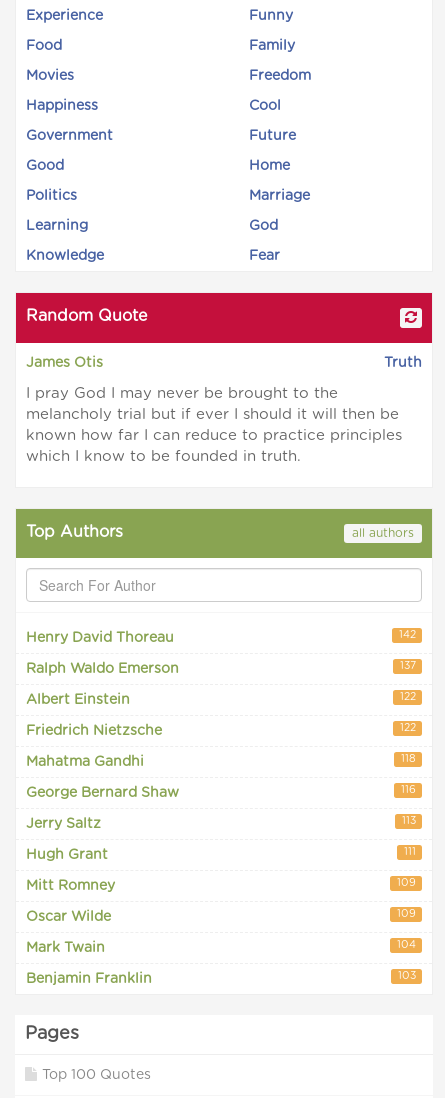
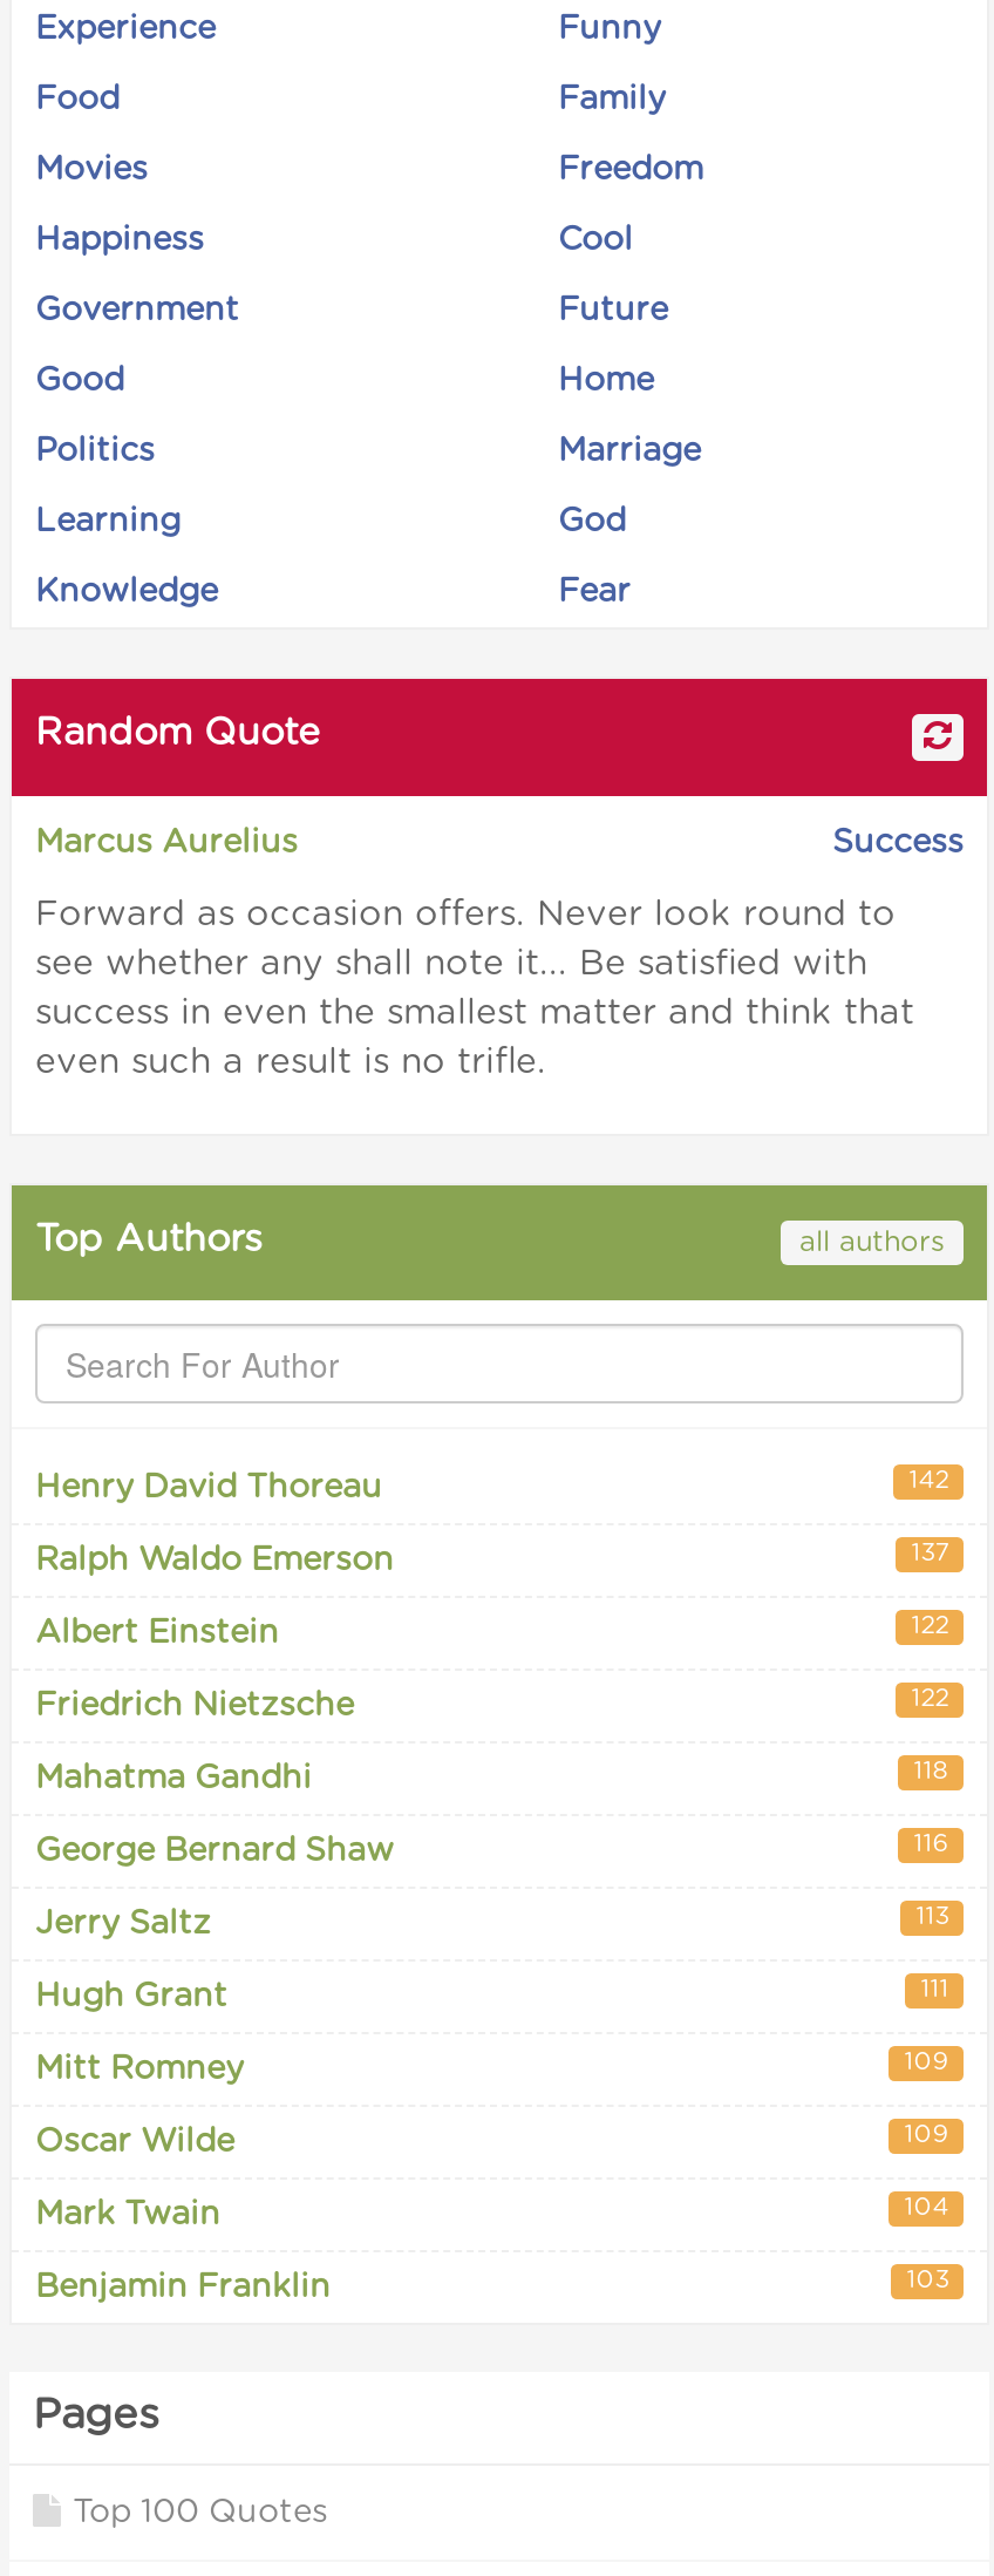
- James Otis
- Truth
+ Marcus Aurelius
+ Success

- I pray God I may never be brought to the
- melancholy trial but if ever I should it will then be
- known how far I can reduce to practice principles
- which I know to be founded in truth.
+ Forward as occasion offers. Never look round to
+ see whether any shall note it... Be satisfied with
+ success in even the smallest matter and think that
+ even such a result is no trifle.
